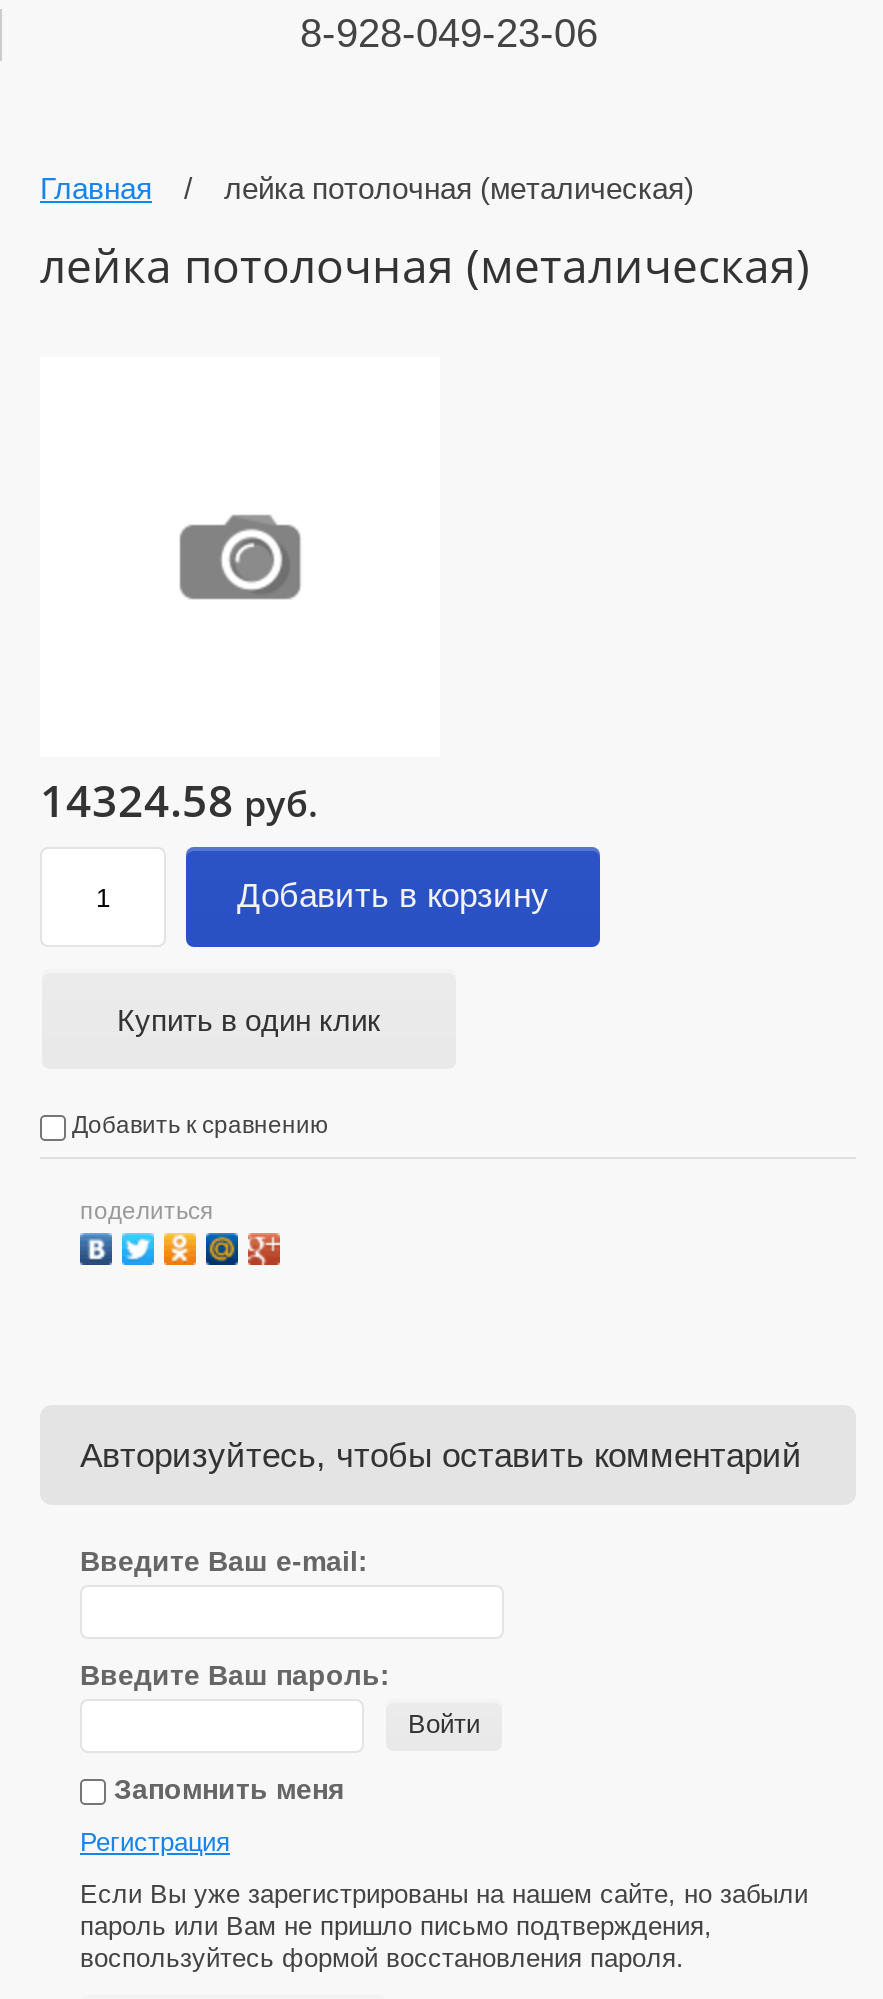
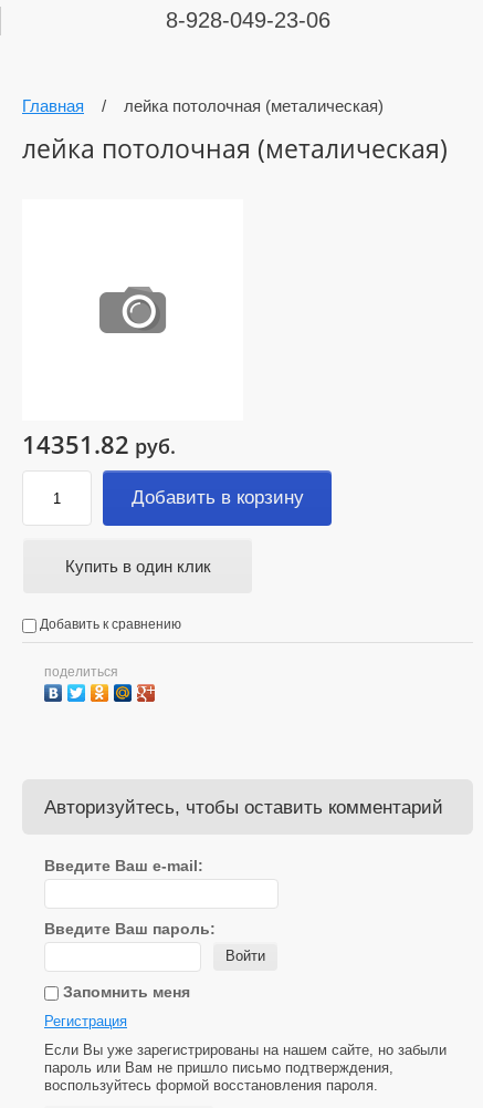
- 14324.58 руб.
+ 14351.82 руб.
